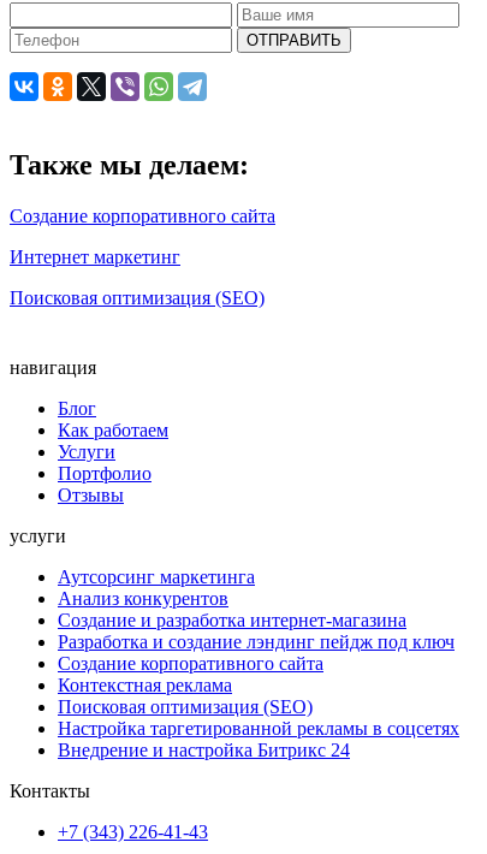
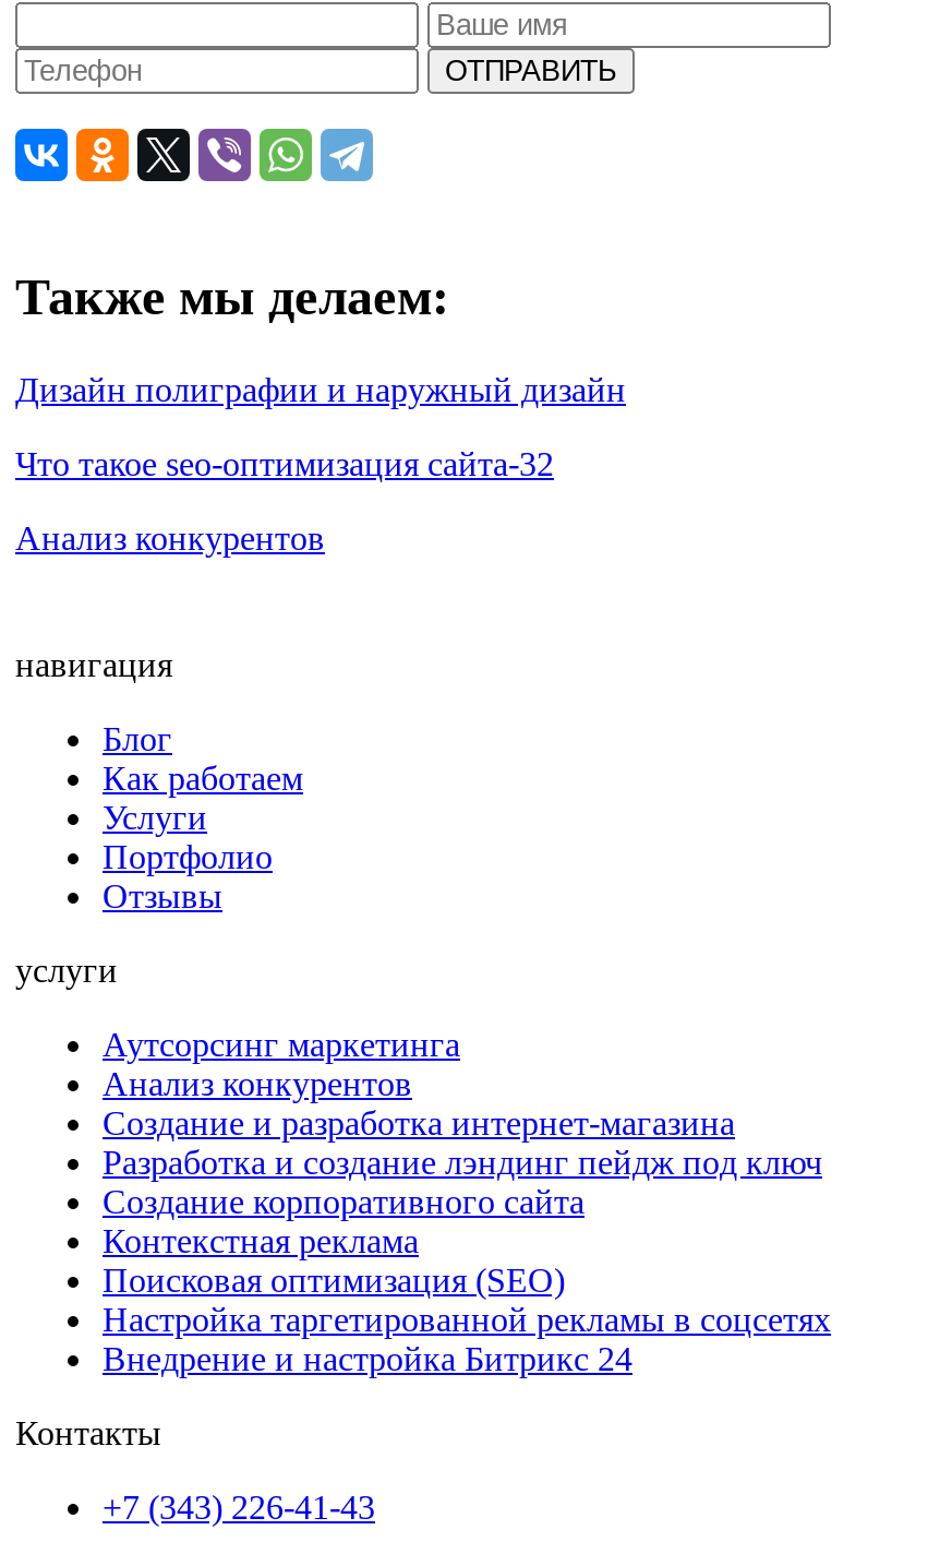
- Создание корпоративного сайта
+ Дизайн полиграфии и наружный дизайн

- Интернет маркетинг
+ Что такое seo-оптимизация сайта-32

- Поисковая оптимизация (SEO)
+ Анализ конкурентов
